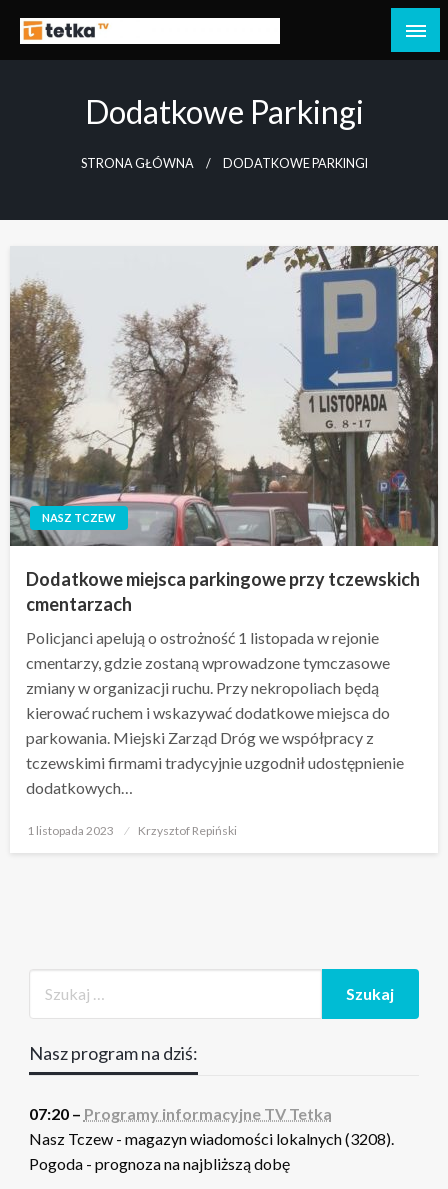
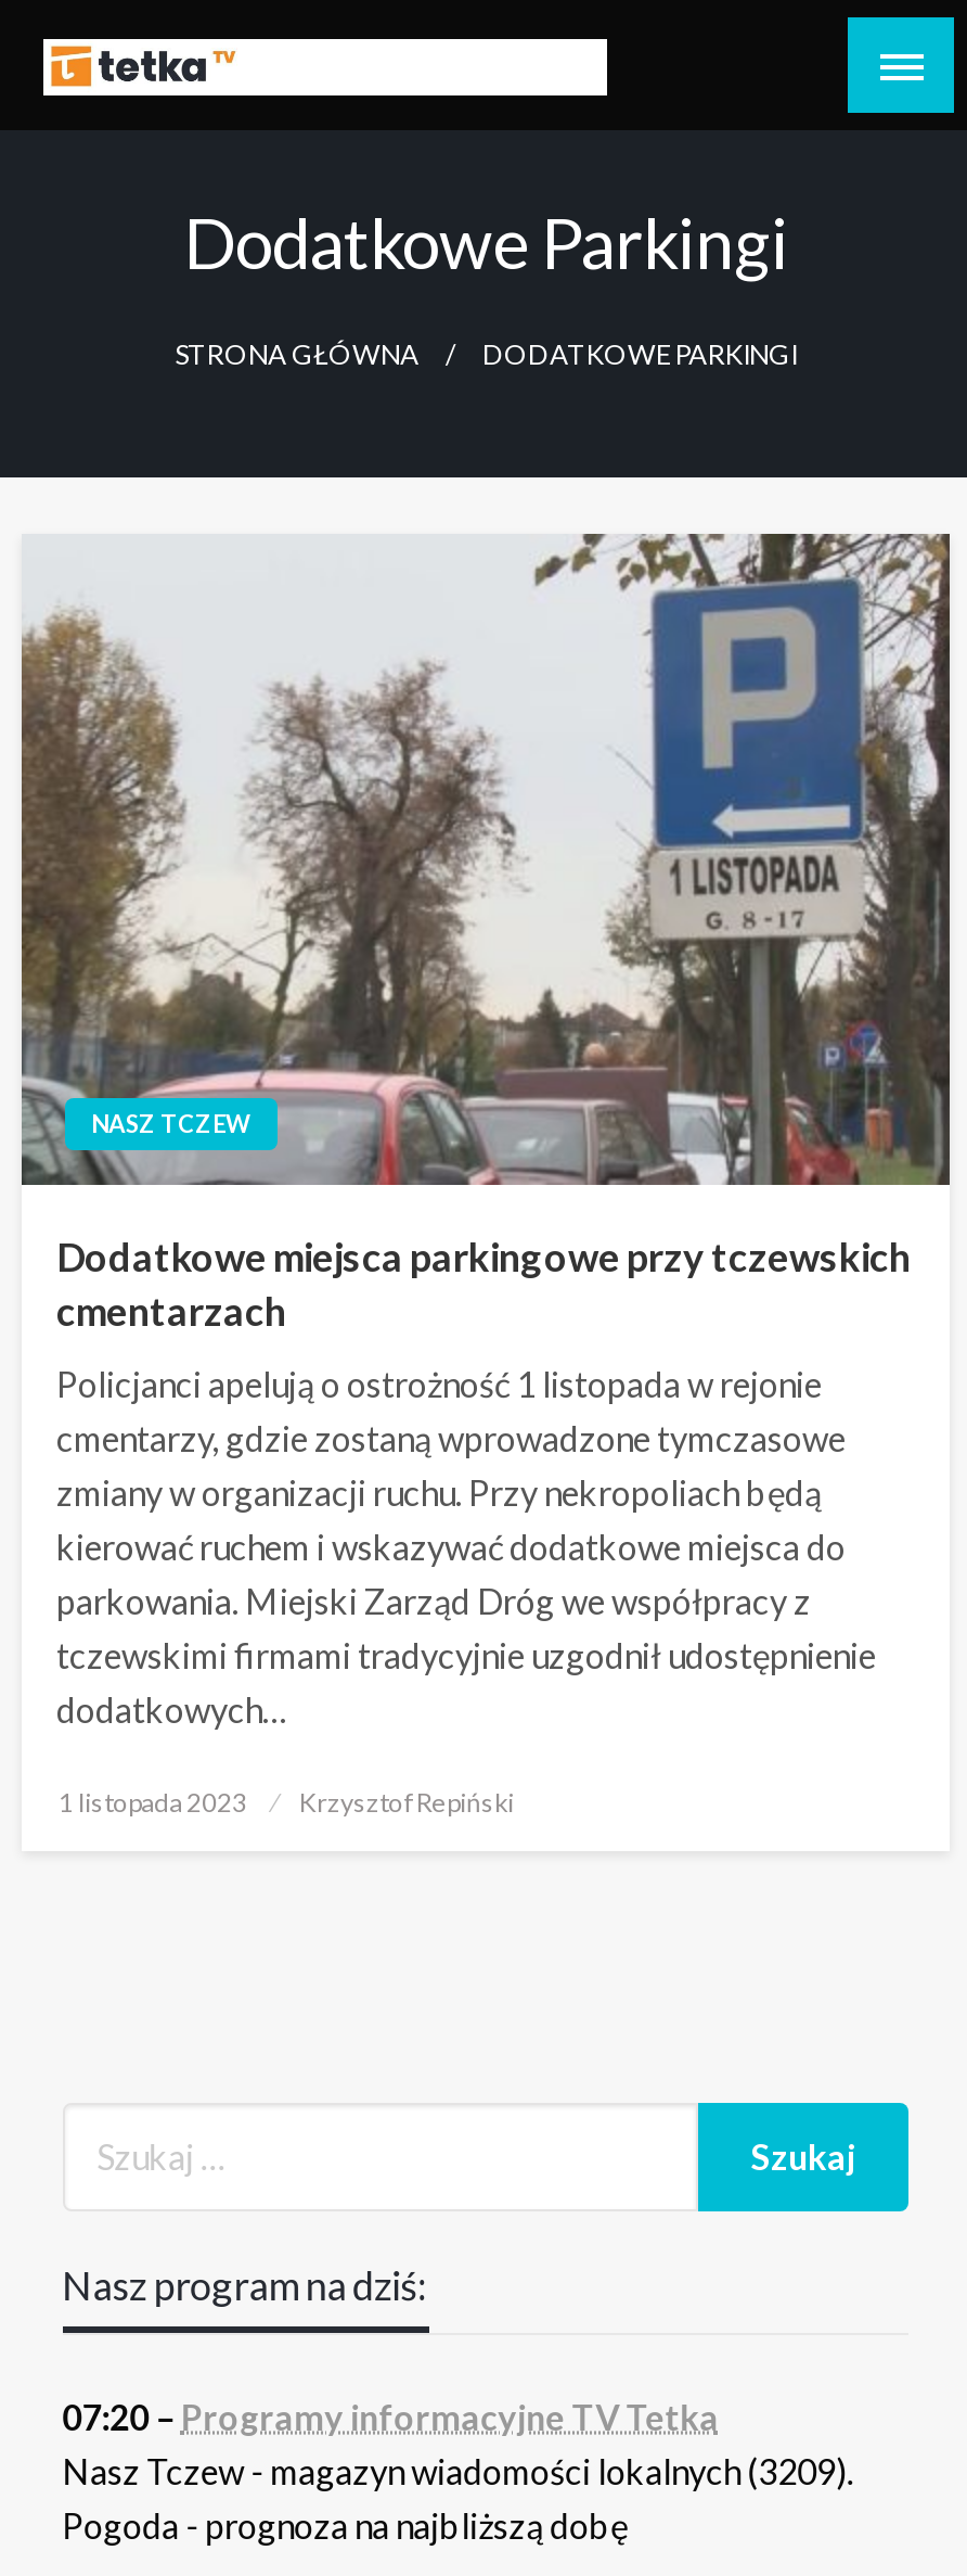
- Nasz Tczew - magazyn wiadomości lokalnych (3208).
+ Nasz Tczew - magazyn wiadomości lokalnych (3209).
